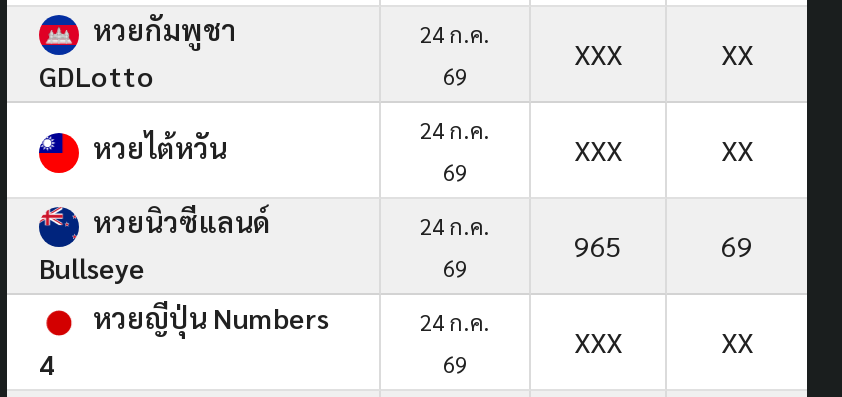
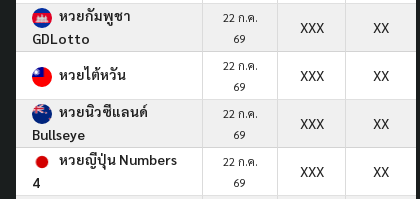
- 24 ก.ค.
+ 22 ก.ค.

- 24 ก.ค.
+ 22 ก.ค.

- 24 ก.ค.
+ 22 ก.ค.

- 965
- 69
+ XXX
+ XX

- 24 ก.ค.
+ 22 ก.ค.
